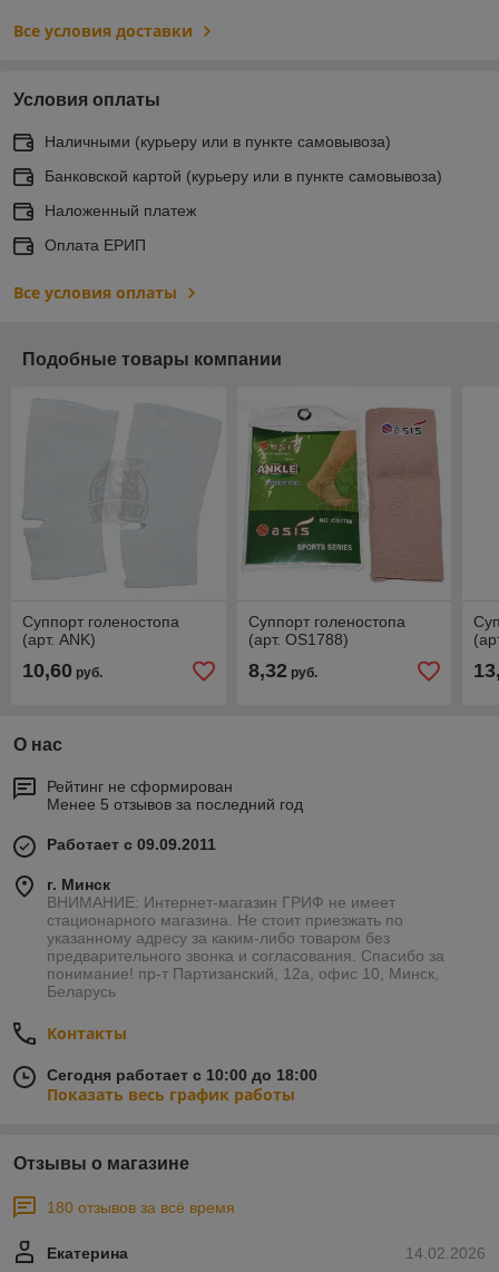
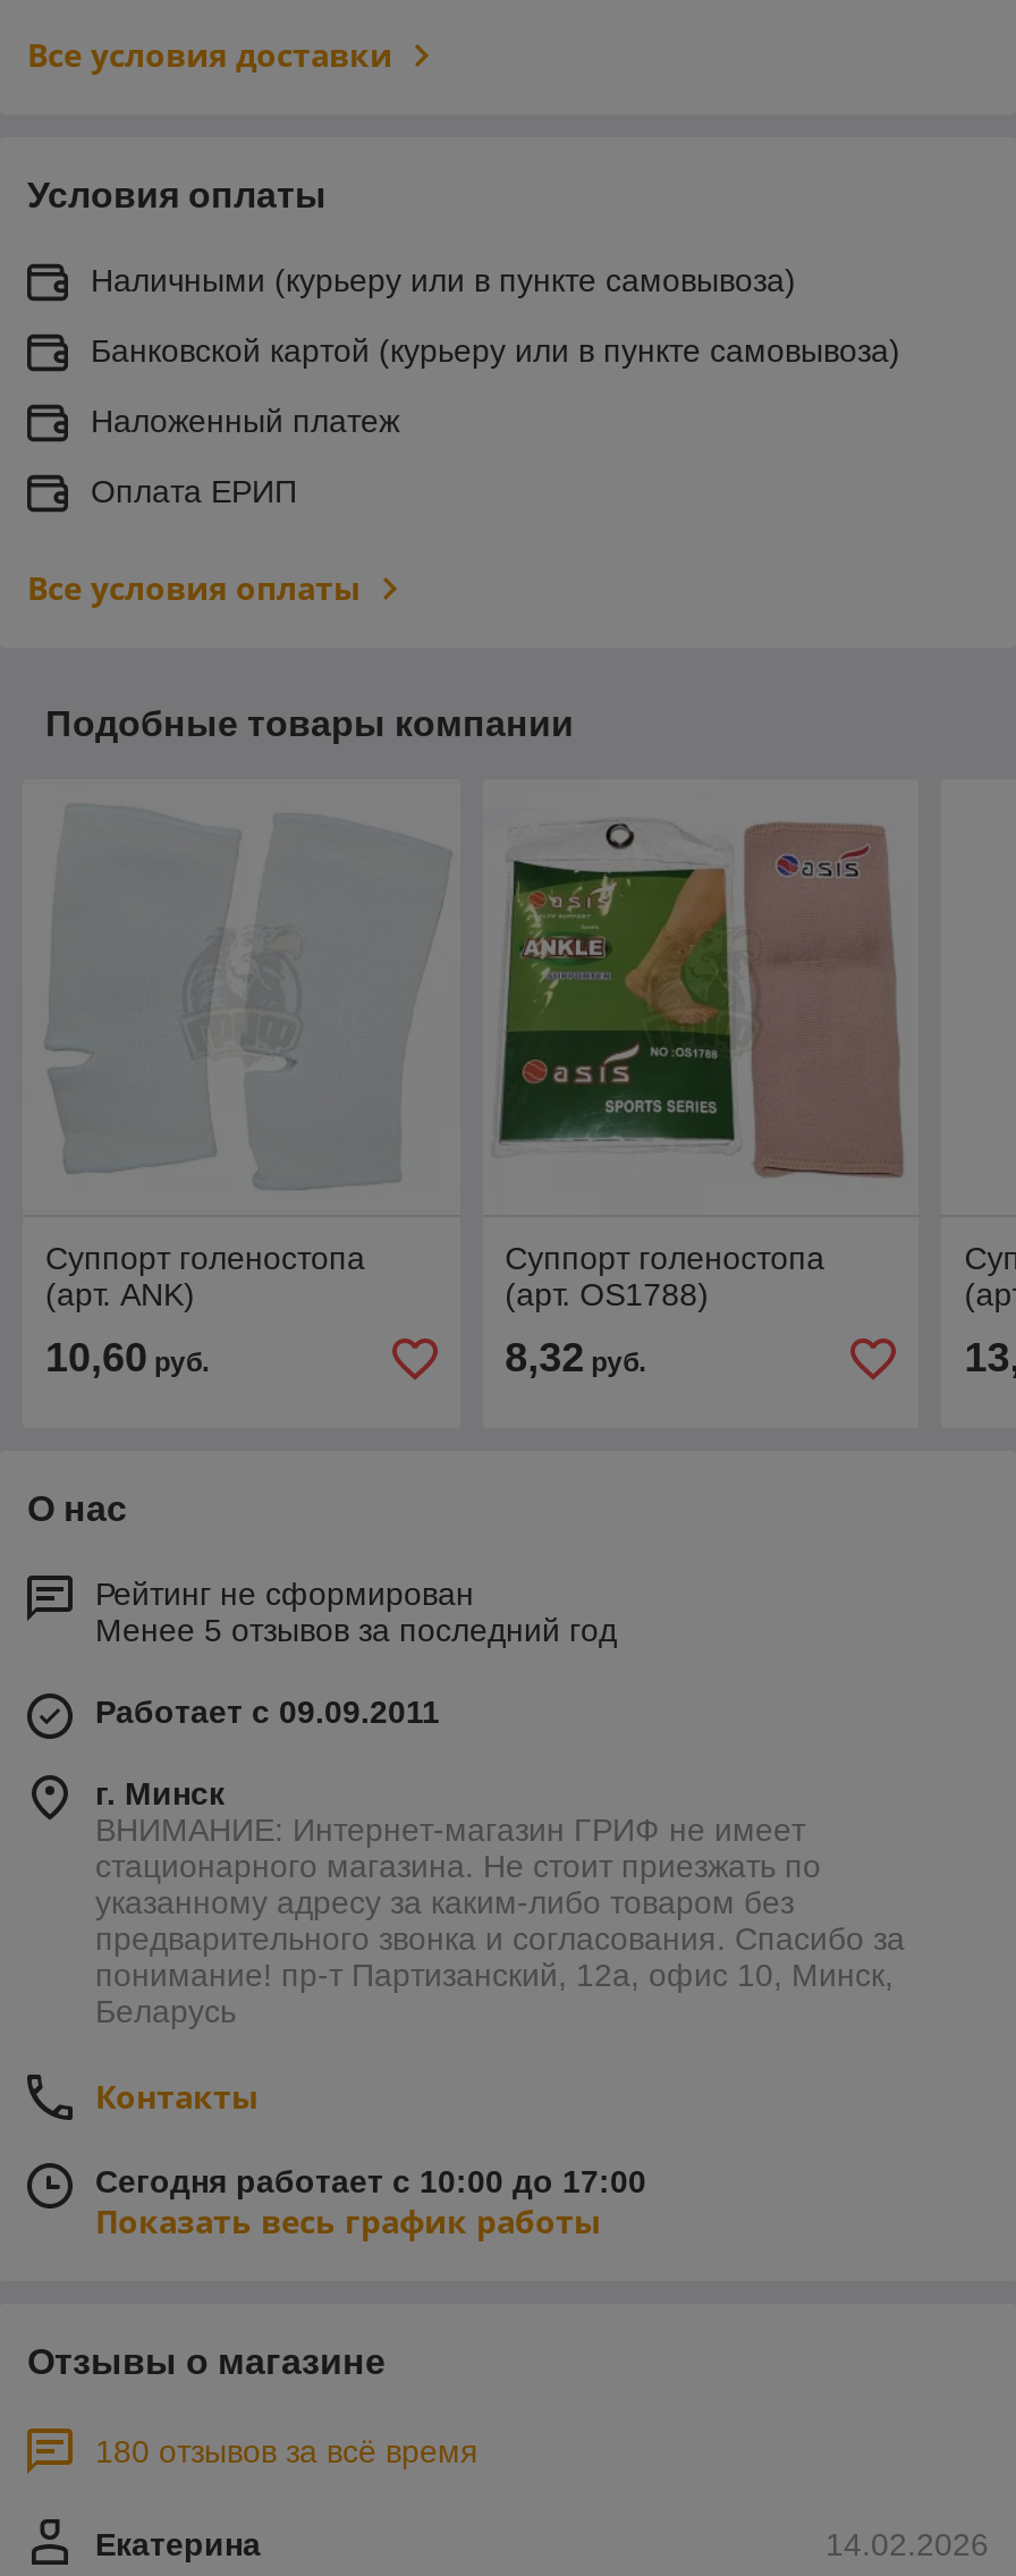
- Сегодня работает с 10:00 до 18:00
+ Сегодня работает с 10:00 до 17:00
